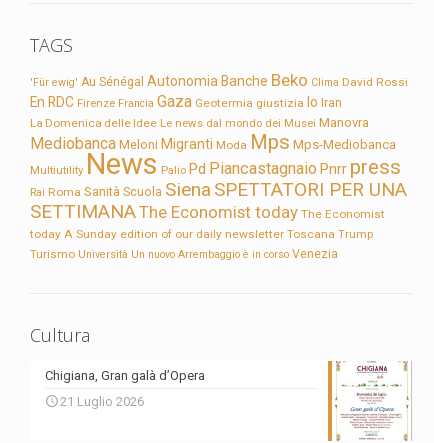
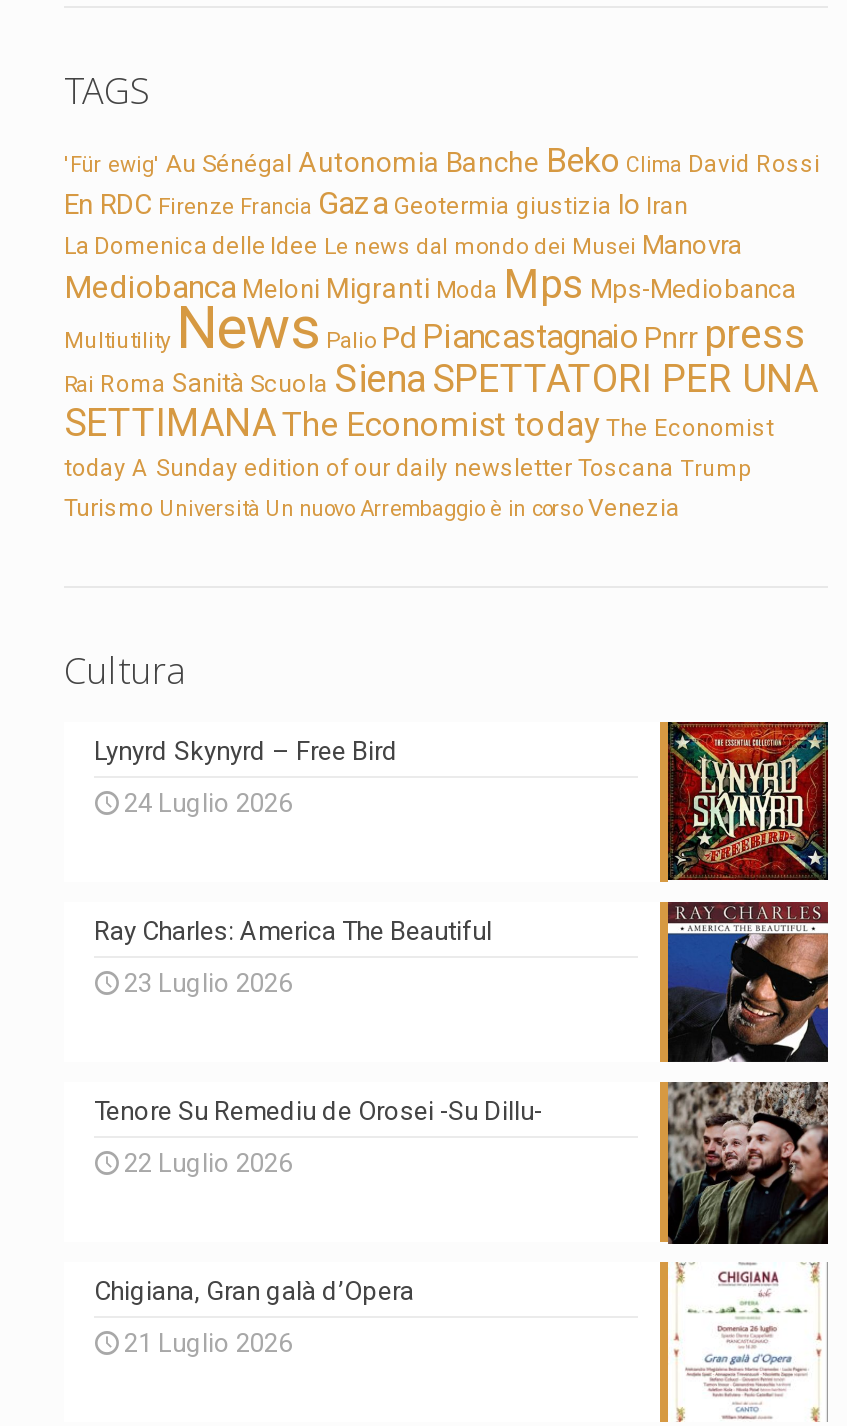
+ Lynyrd Skynyrd – Free Bird
+ 24 Luglio 2026

+ Ray Charles: America The Beautiful
+ 23 Luglio 2026

+ Tenore Su Remediu de Orosei -Su Dillu-
+ 22 Luglio 2026

+ [image]

+ [image]

+ [image]
